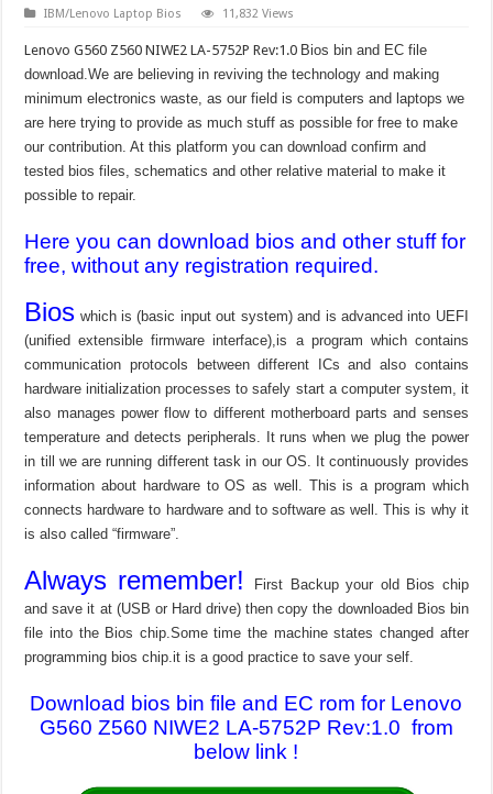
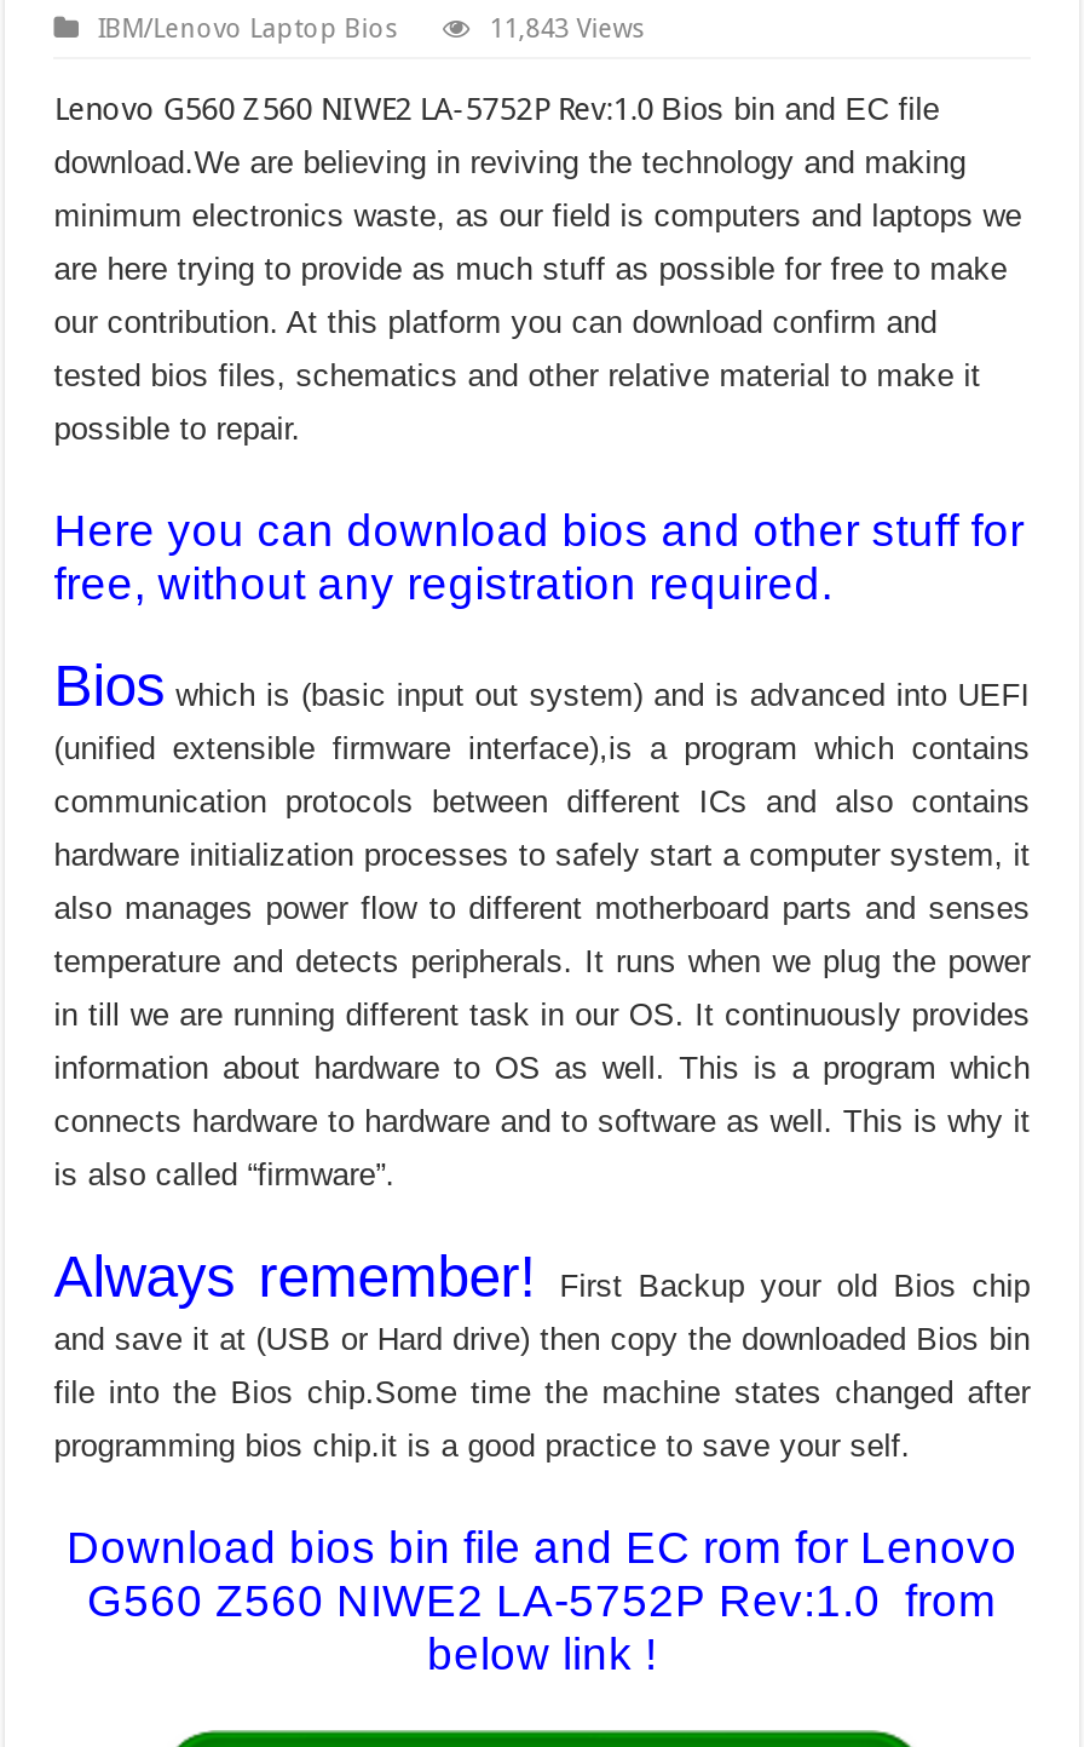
- 11,832 Views
+ 11,843 Views
